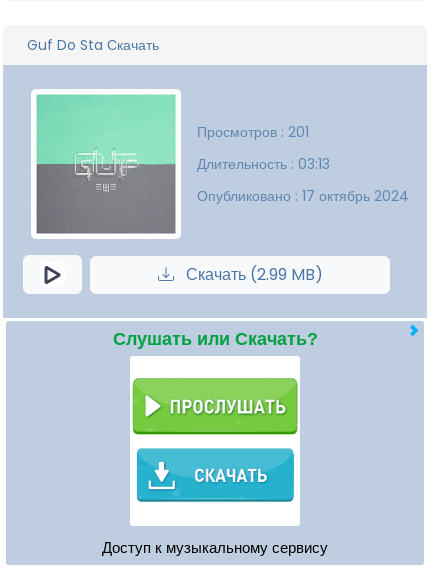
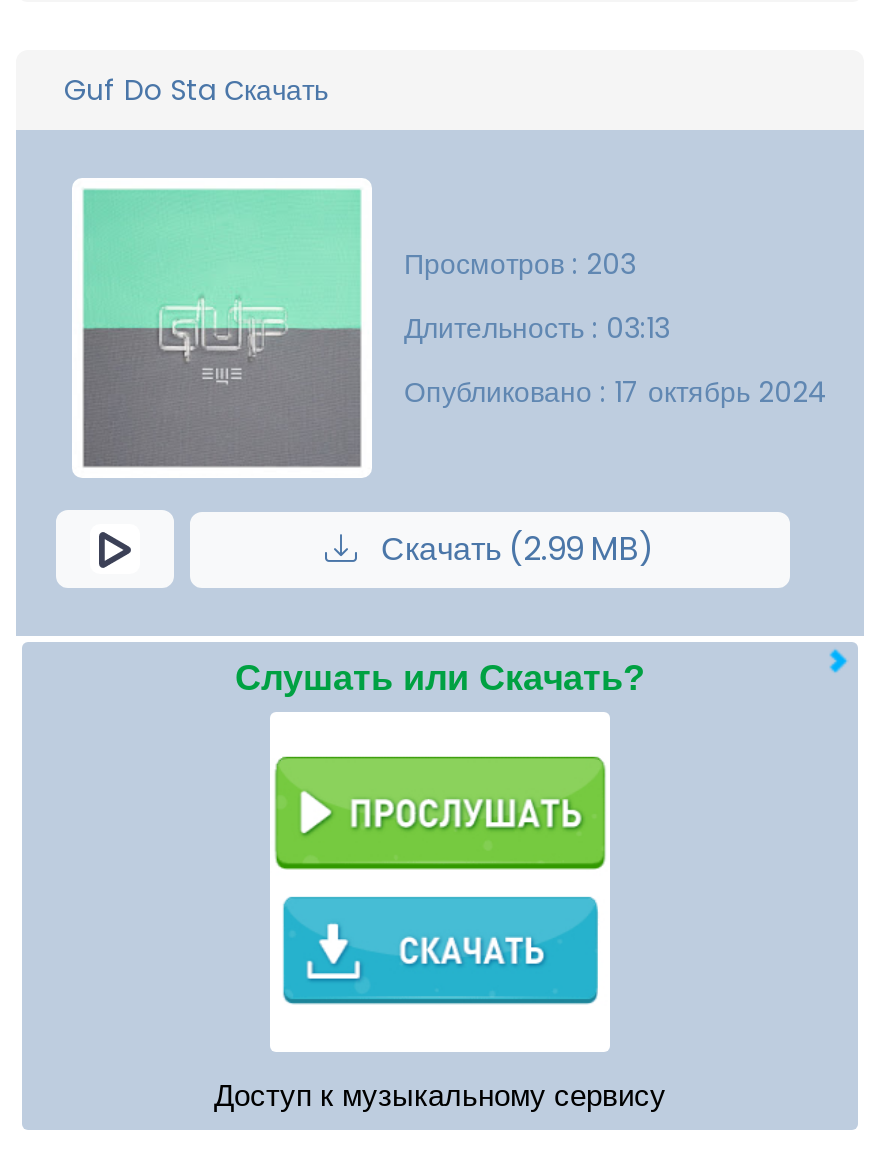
- Просмотров : 201
+ Просмотров : 203
